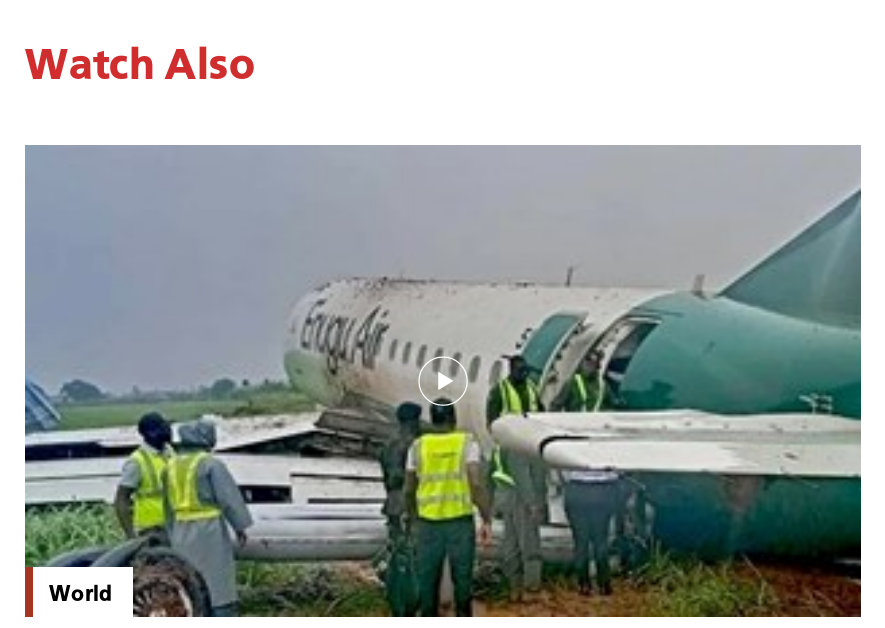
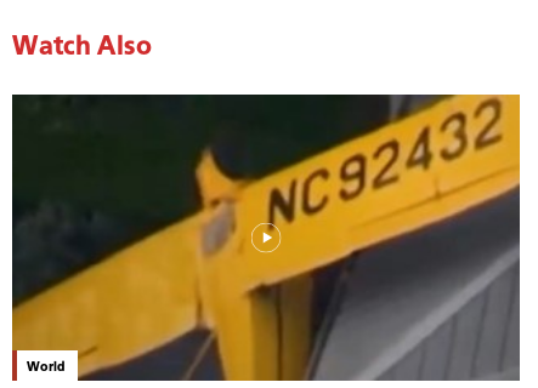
- [image]
+ [image]
